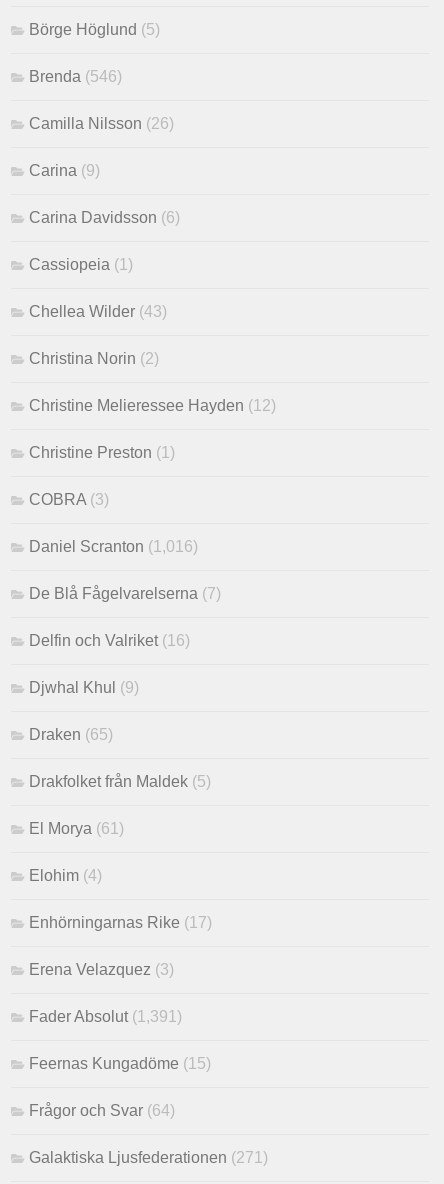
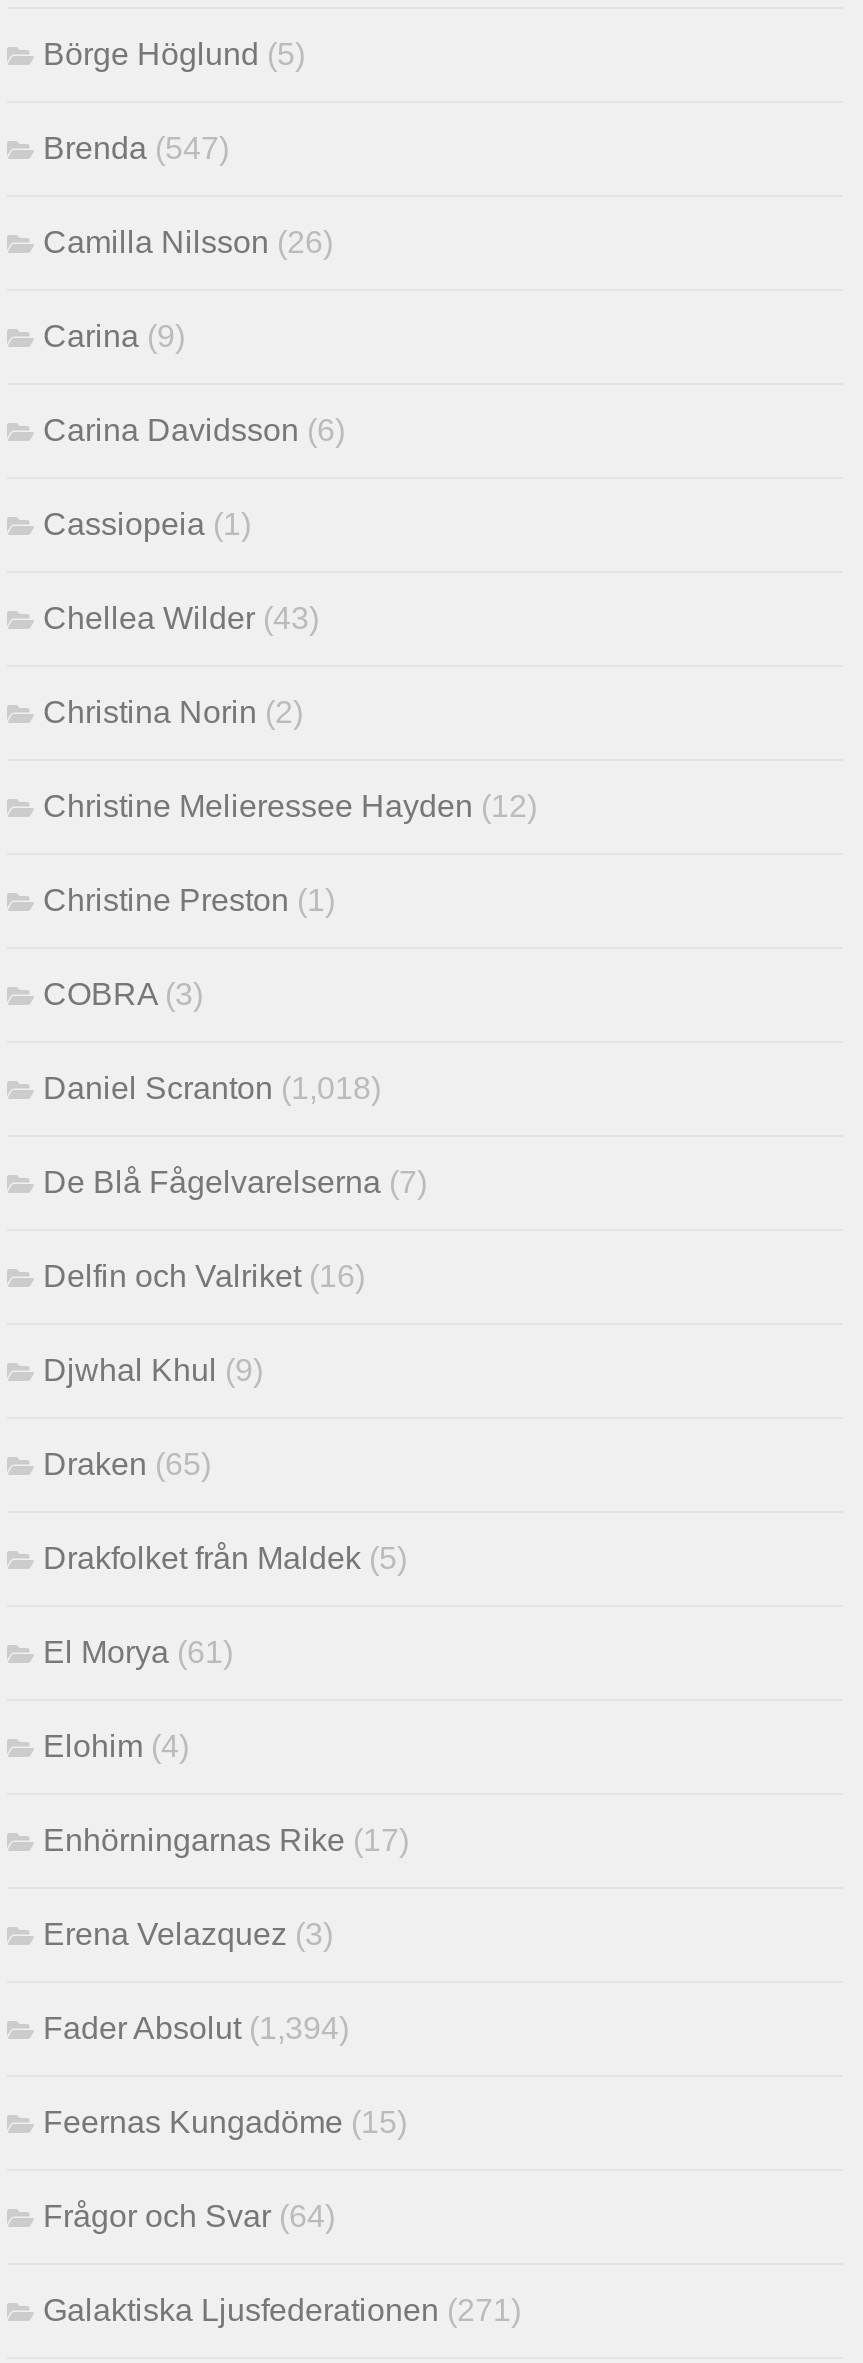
- Brenda (546)
+ Brenda (547)

- Daniel Scranton (1,016)
+ Daniel Scranton (1,018)

- Fader Absolut (1,391)
+ Fader Absolut (1,394)
